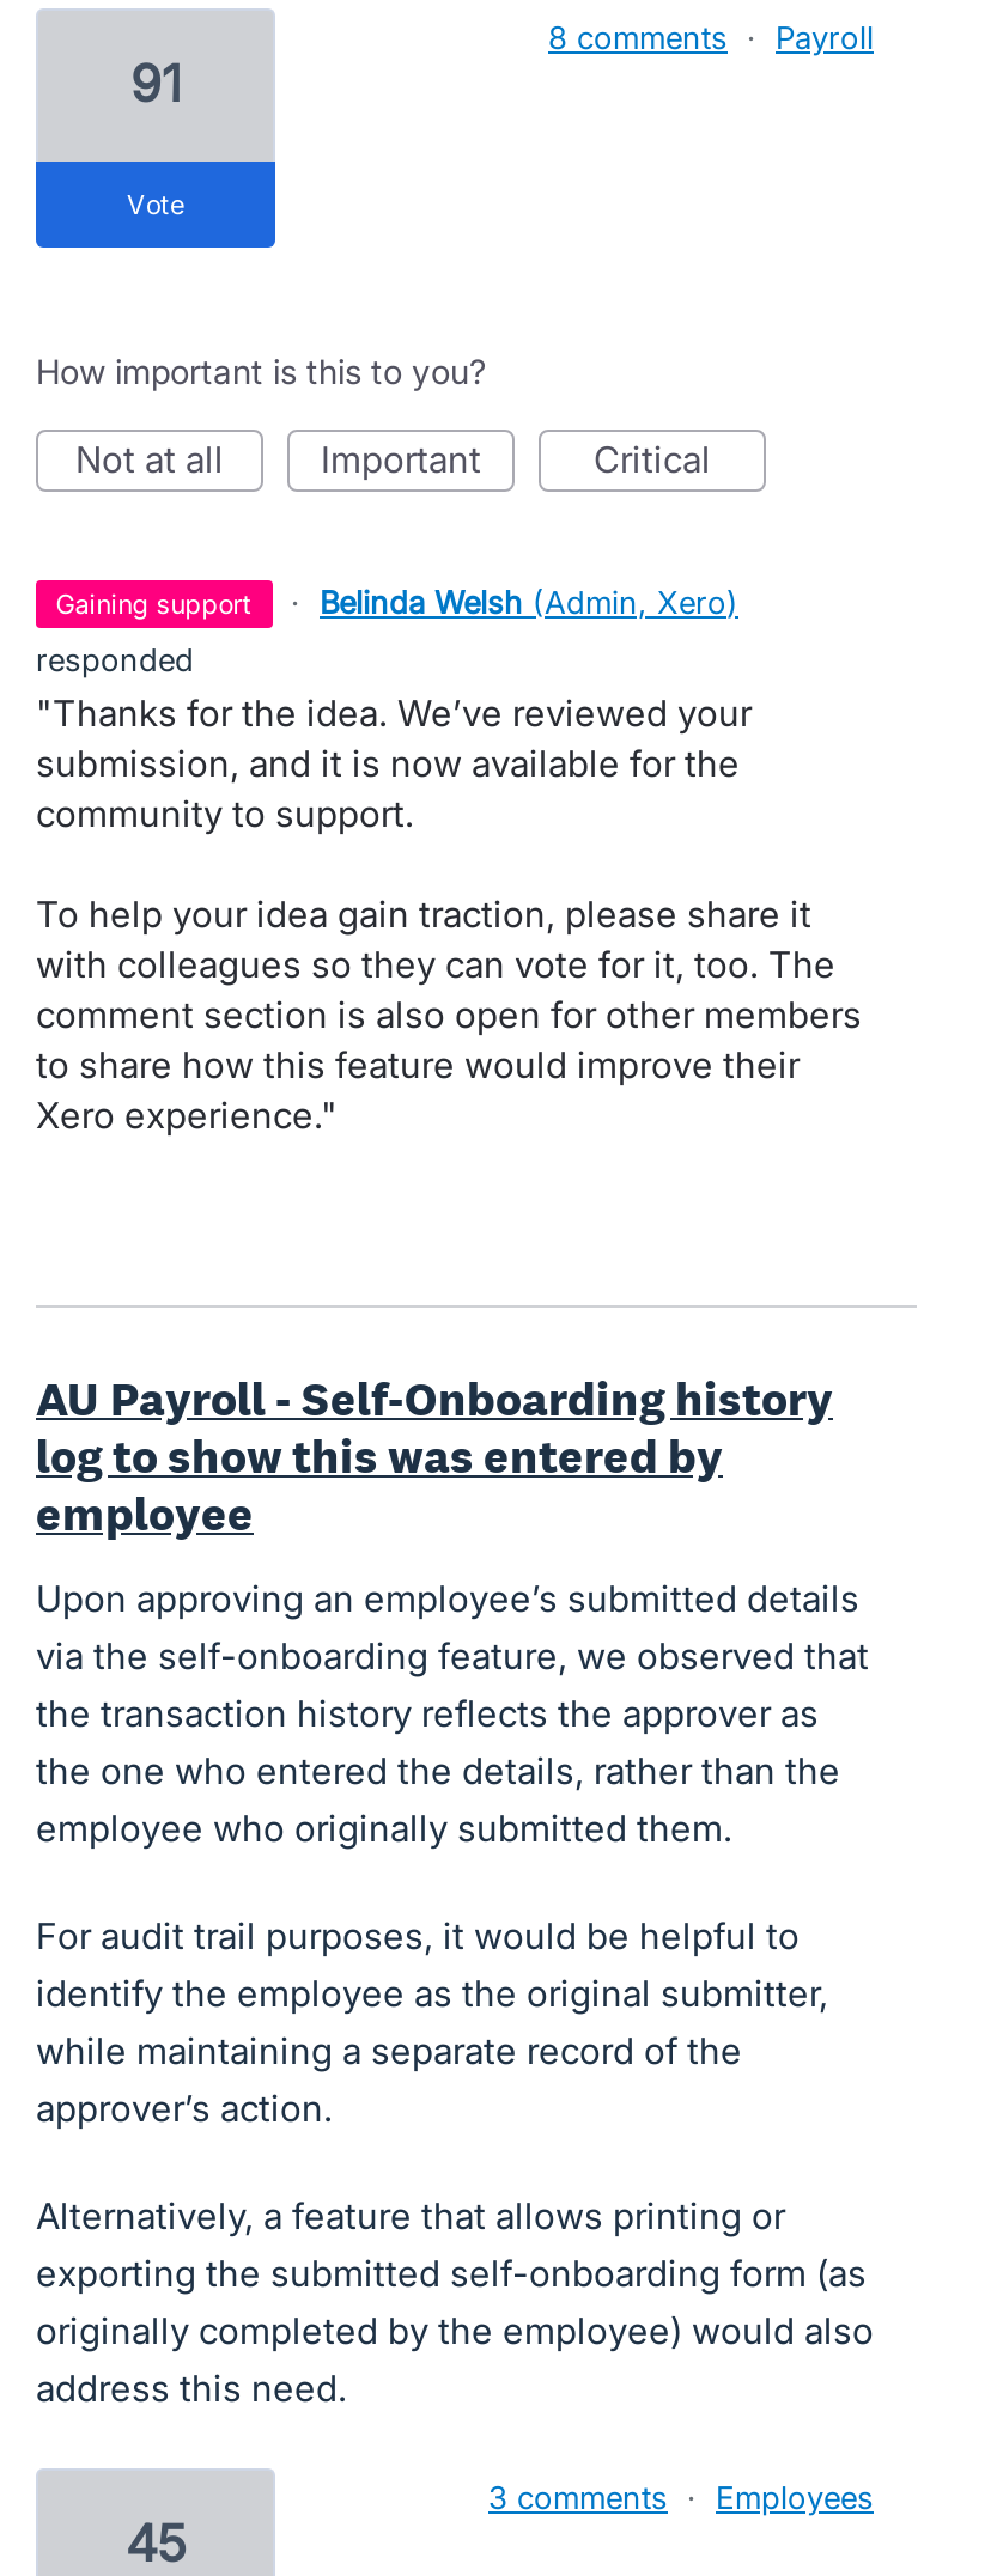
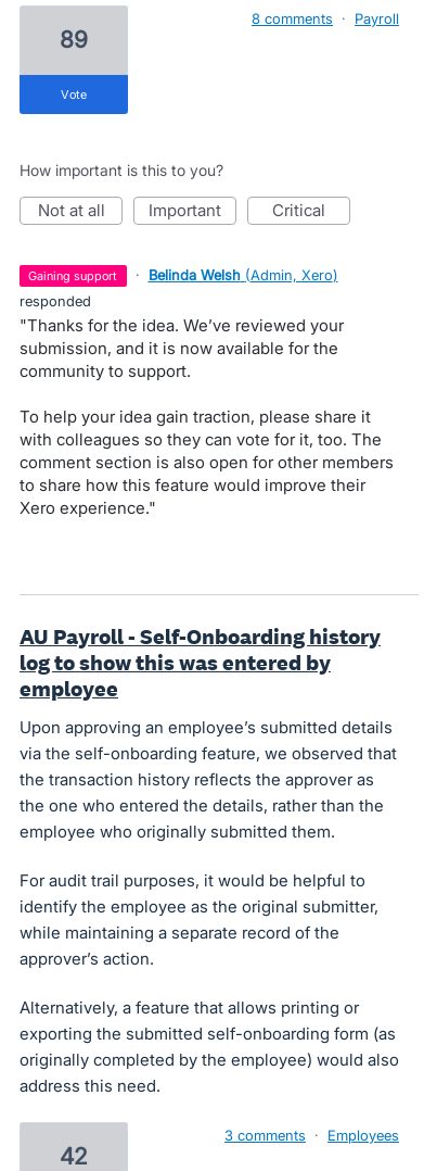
- 91
+ 89

- 45
+ 42
